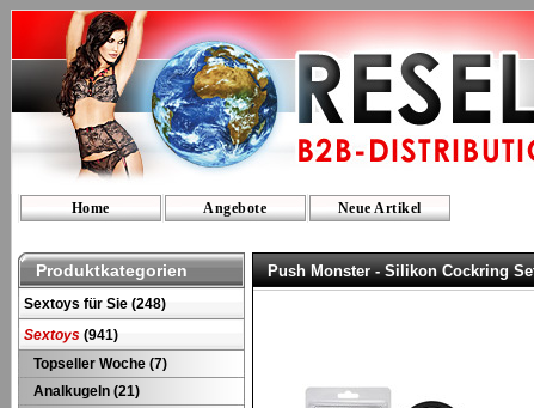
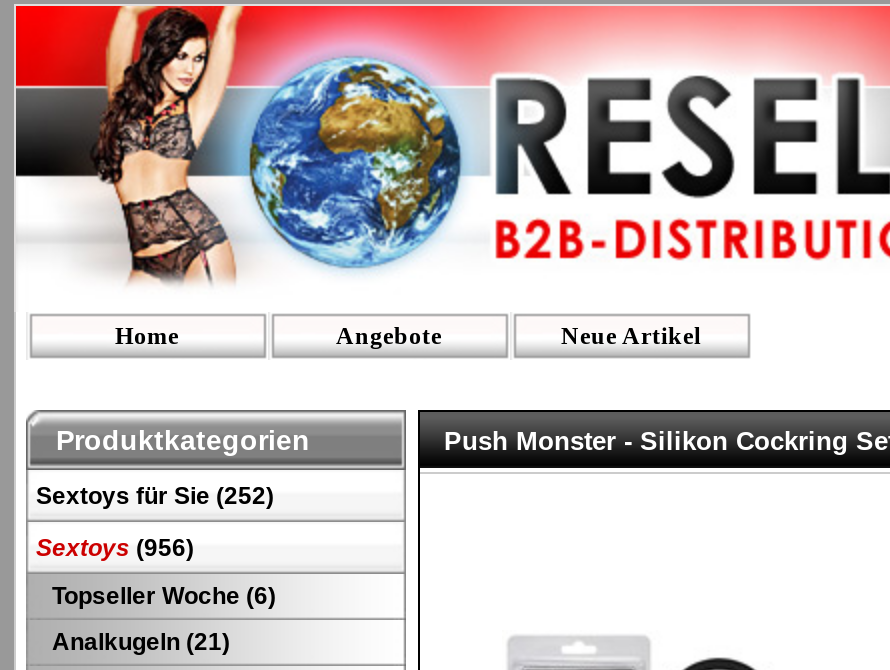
- Sextoys für Sie (248)
+ Sextoys für Sie (252)

- Sextoys (941)
+ Sextoys (956)

- Topseller Woche (7)
+ Topseller Woche (6)
